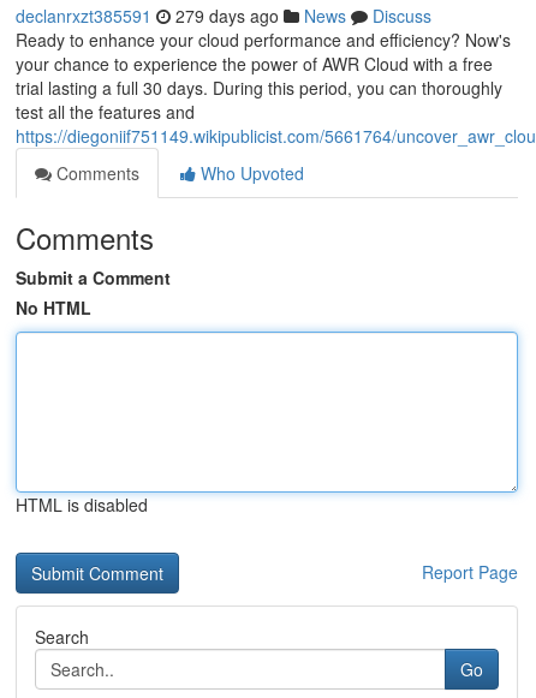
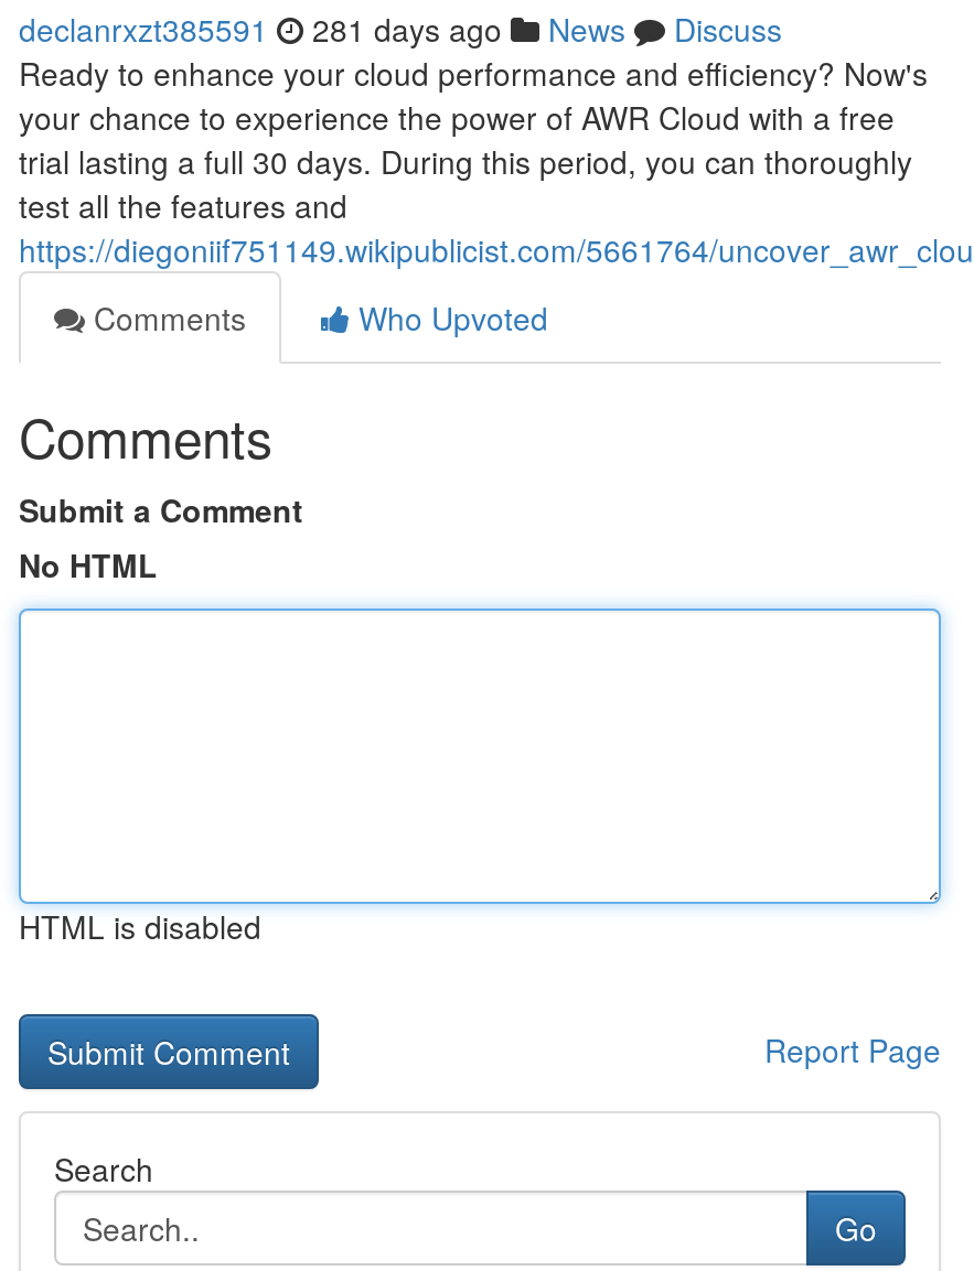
- declanrxzt385591 279 days ago News Discuss
+ declanrxzt385591 281 days ago News Discuss
